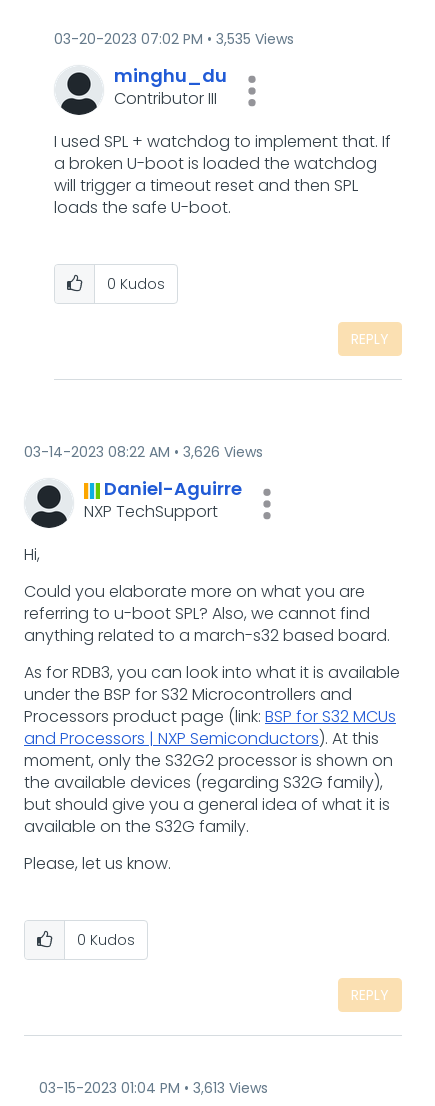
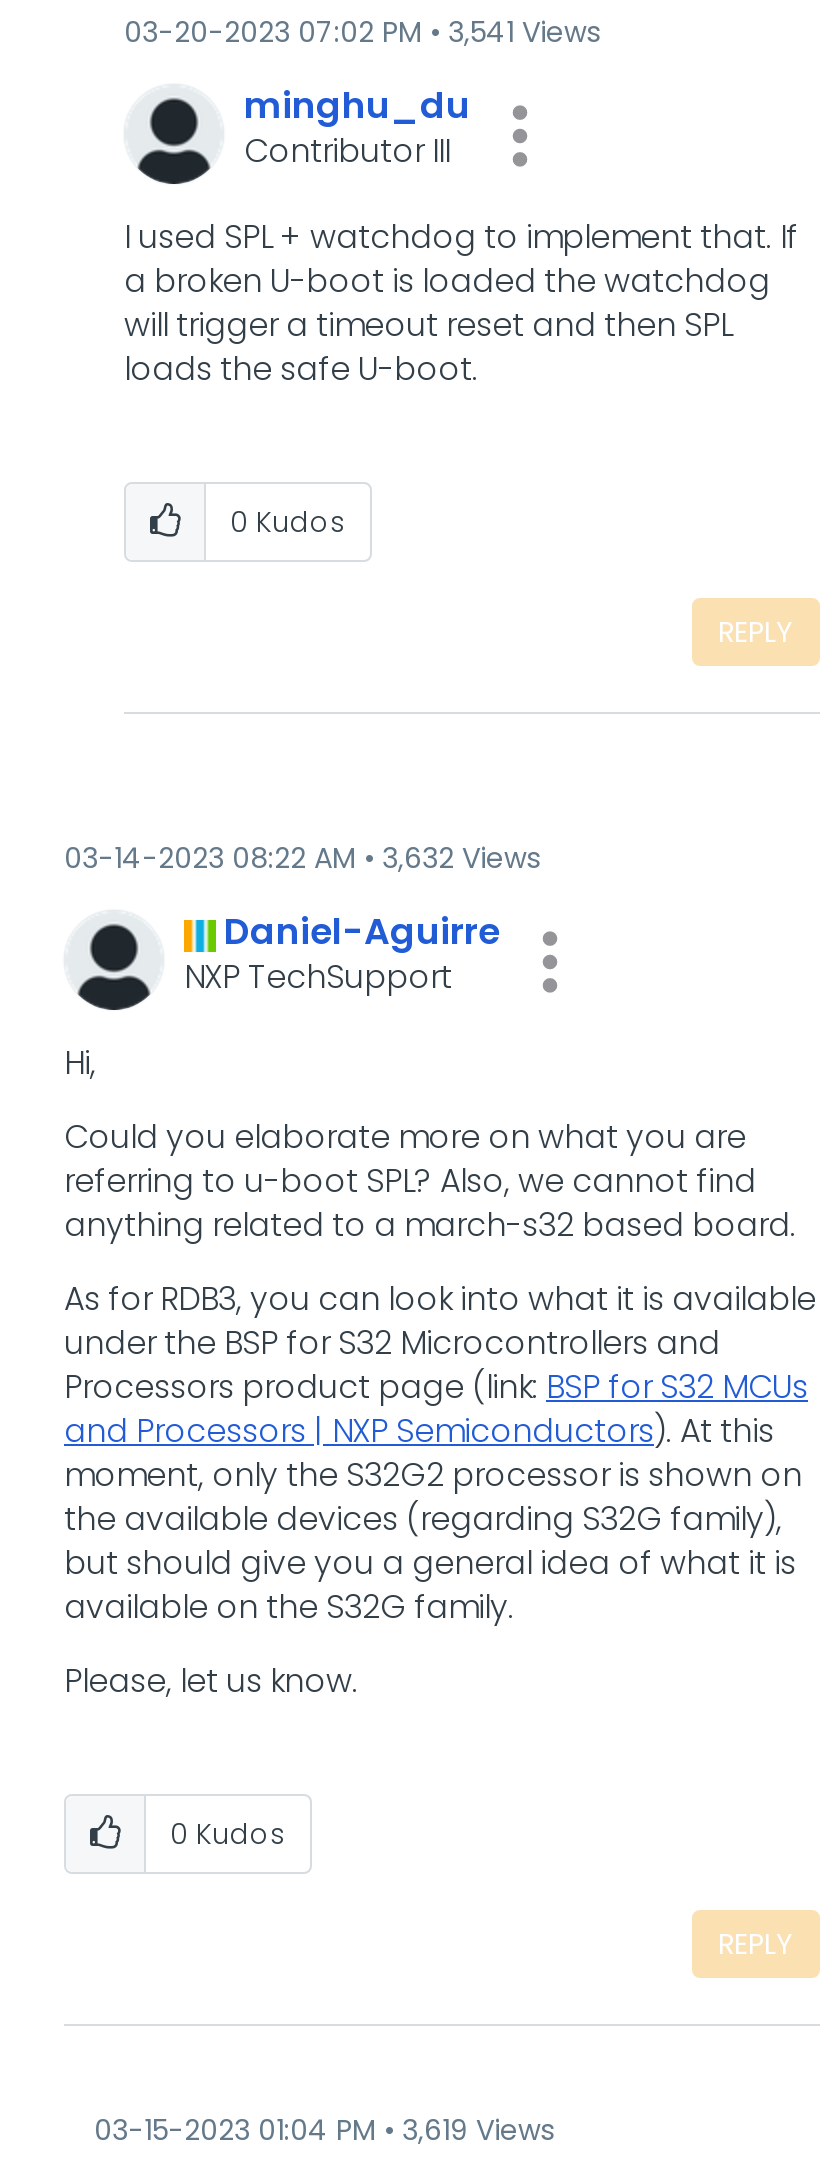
- 03-20-2023 07:02 PM 3,535 Views
+ 03-20-2023 07:02 PM 3,541 Views

- 03-14-2023 08:22 AM 3,626 Views
+ 03-14-2023 08:22 AM 3,632 Views

- 03-15-2023 01:04 PM 3,613 Views
+ 03-15-2023 01:04 PM 3,619 Views
